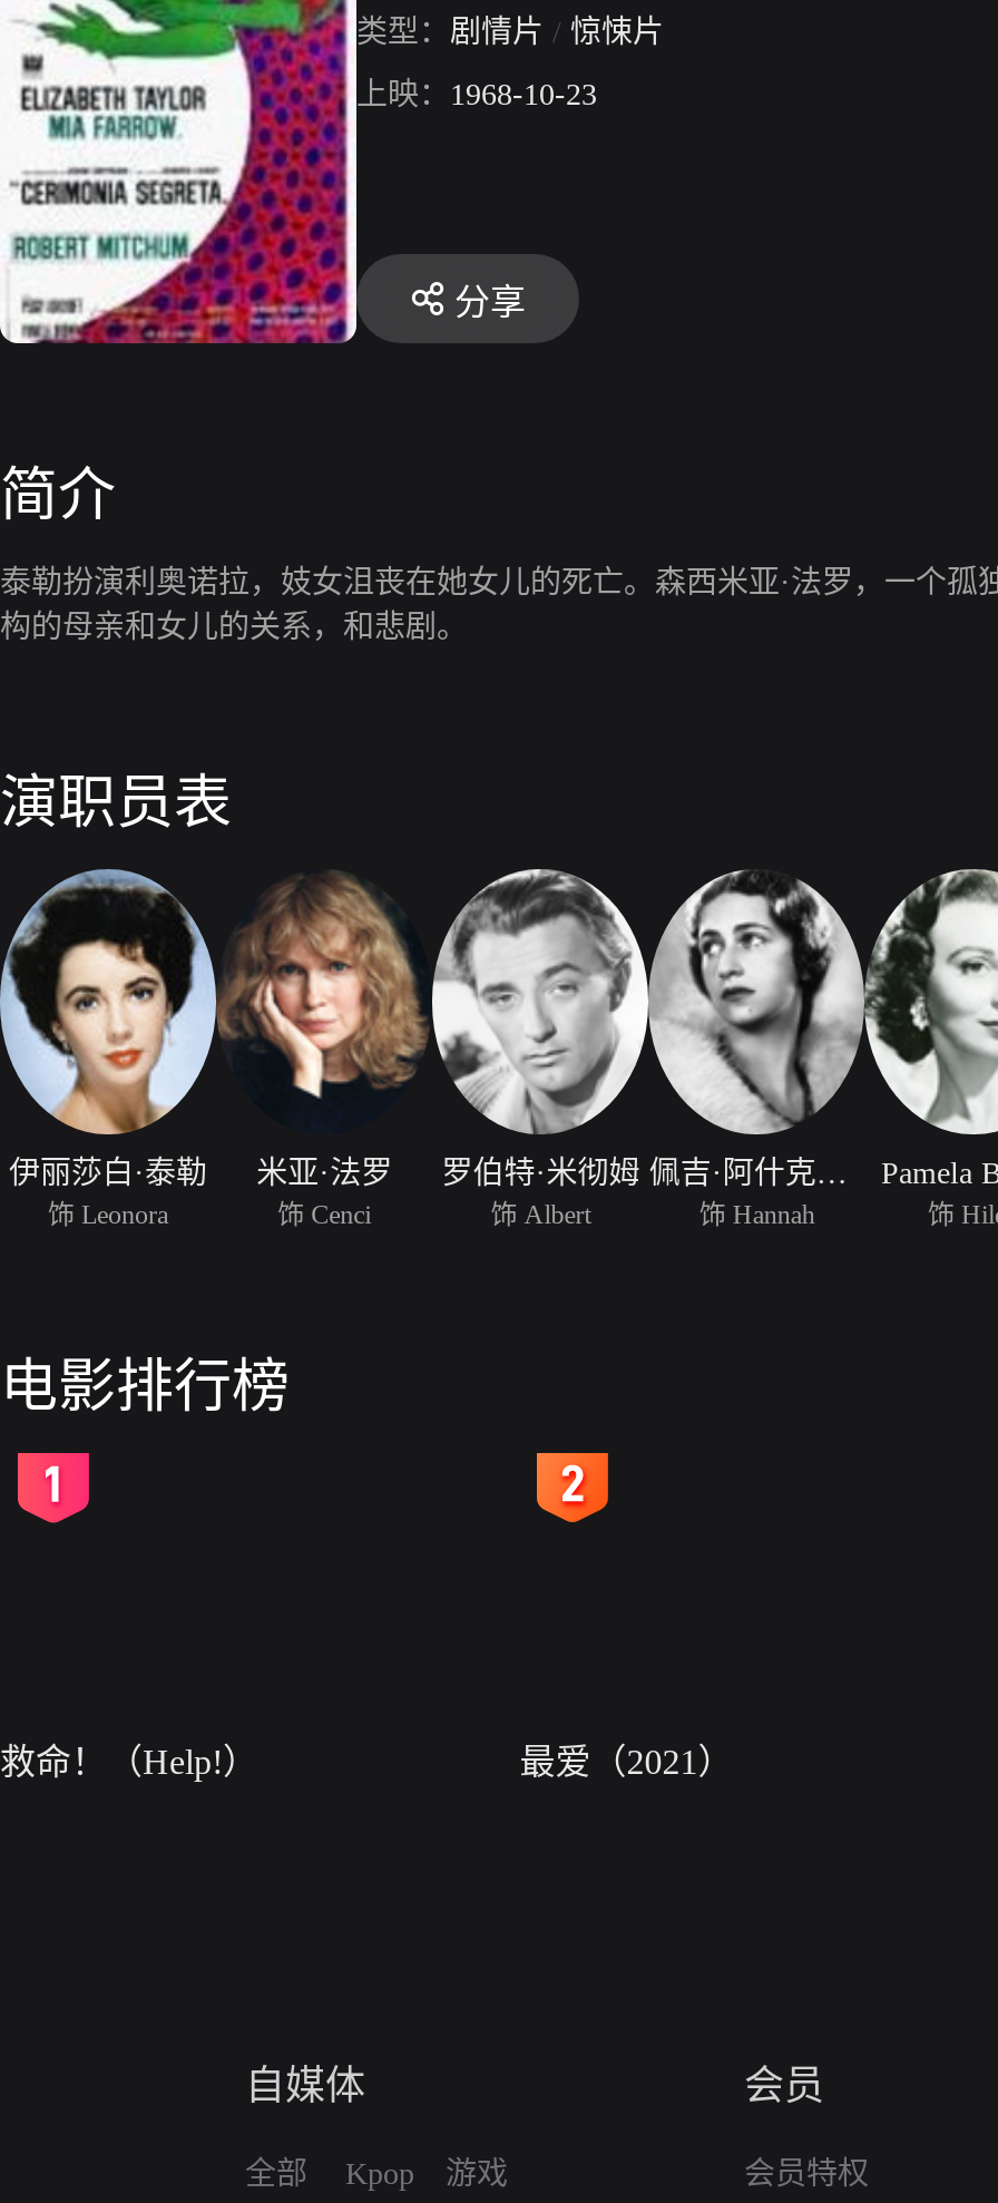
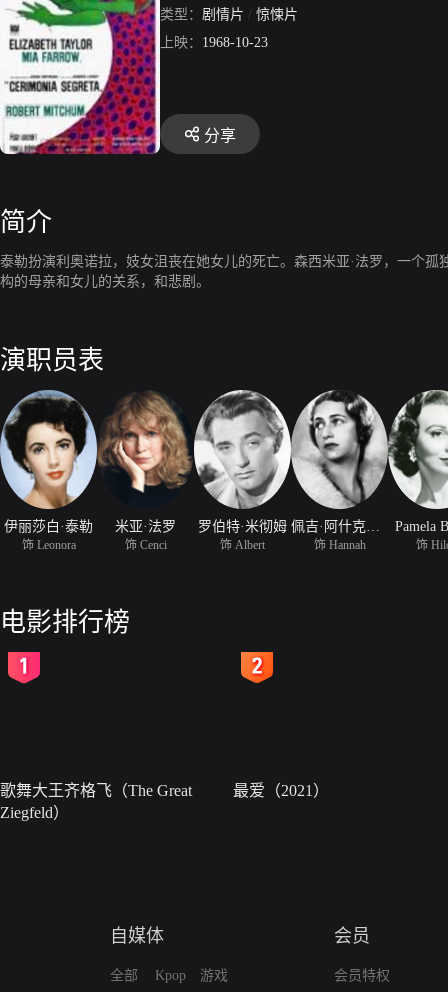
- 救命！（Help!）
+ 歌舞大王齐格飞（The Great
+ Ziegfeld）
